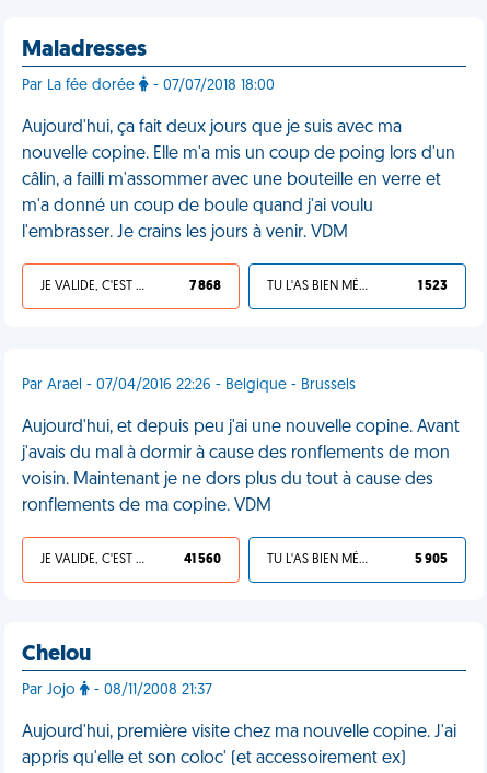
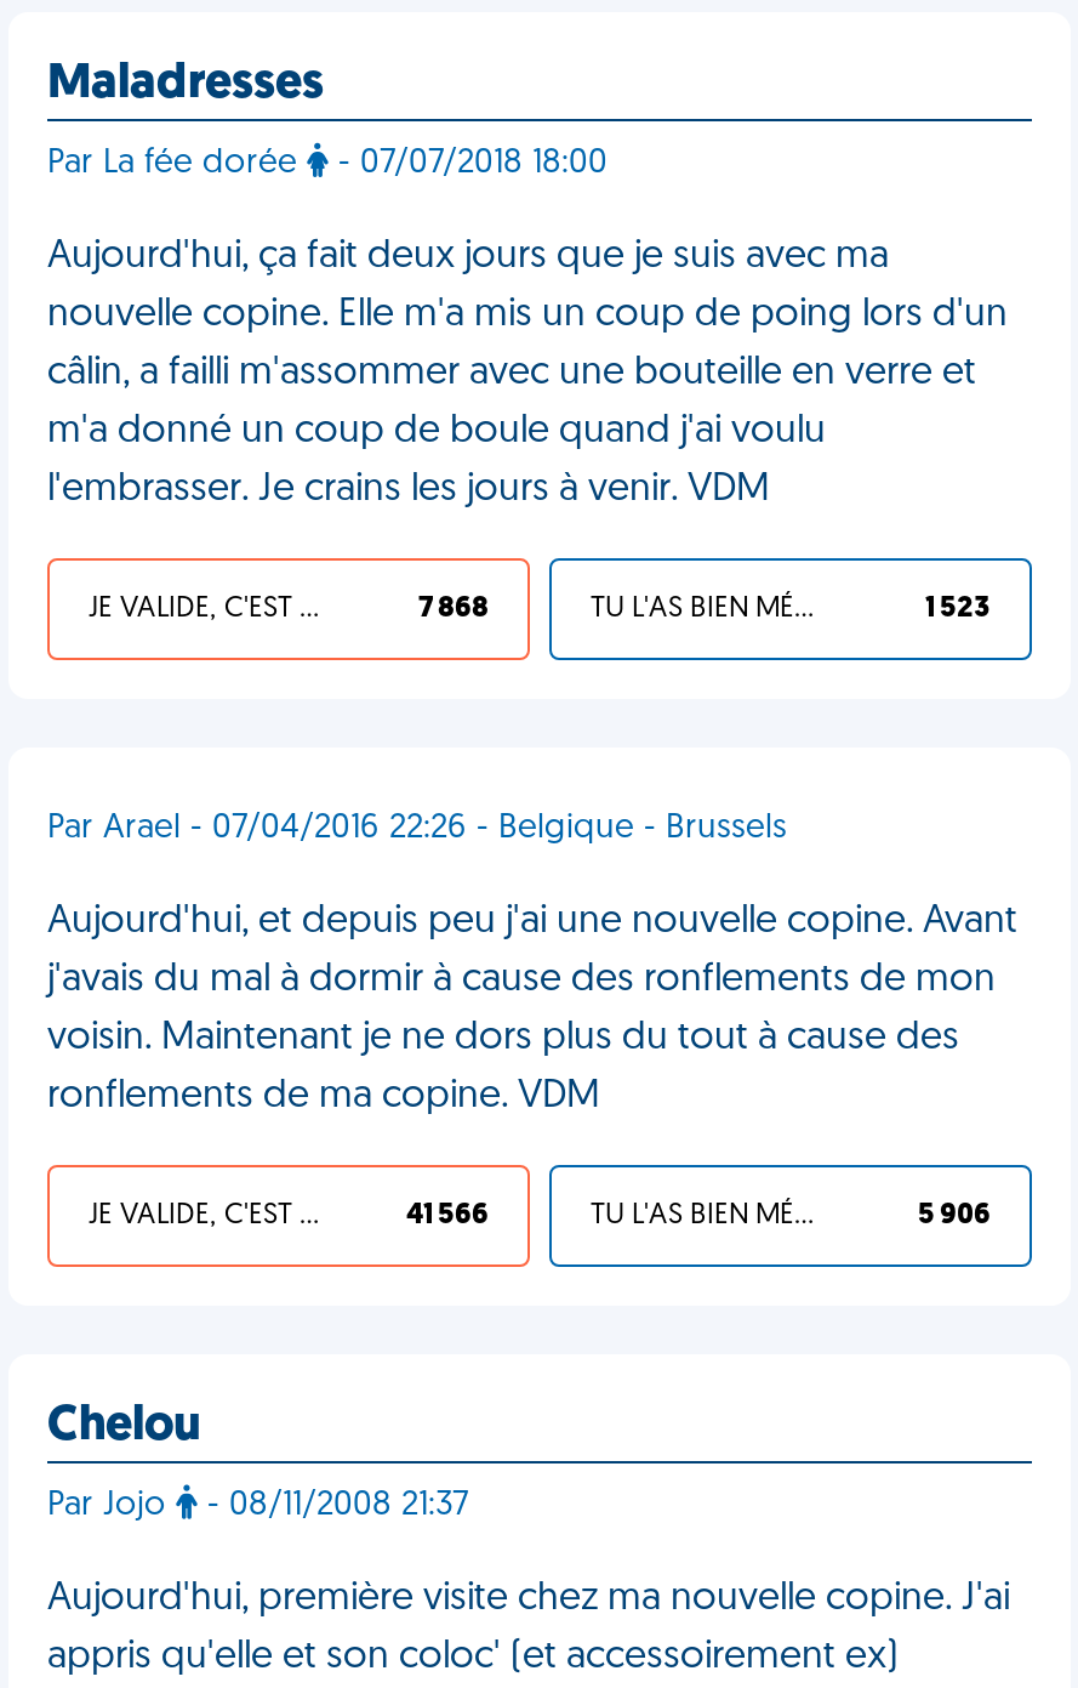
- 41 560
+ 41 566

- 5 905
+ 5 906
